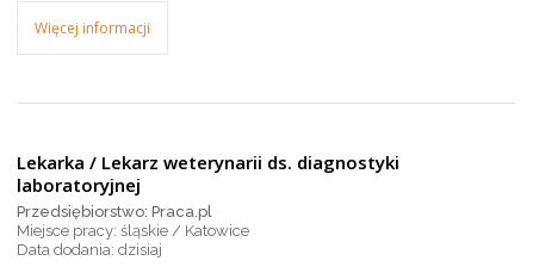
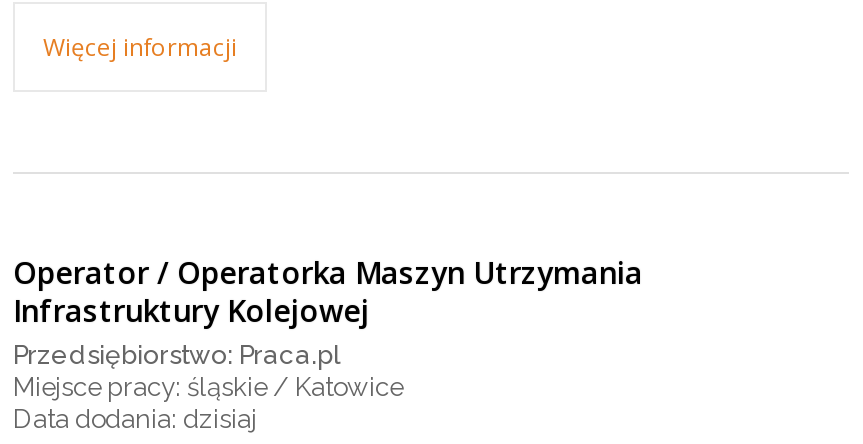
- Lekarka / Lekarz weterynarii ds. diagnostyki
- laboratoryjnej
+ Operator / Operatorka Maszyn Utrzymania
+ Infrastruktury Kolejowej
